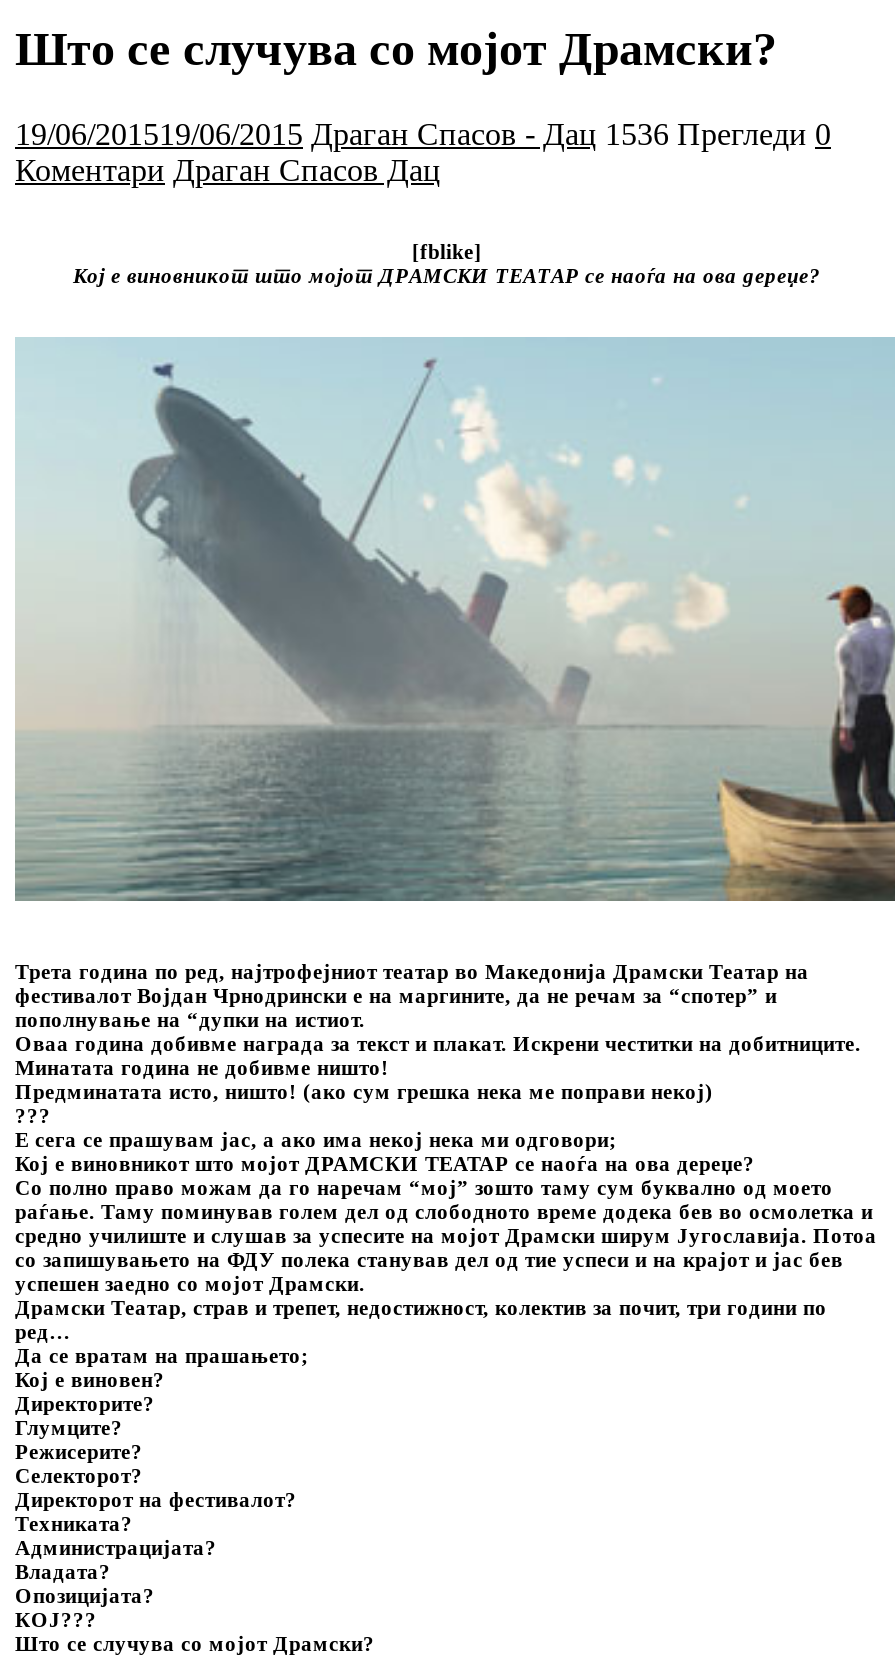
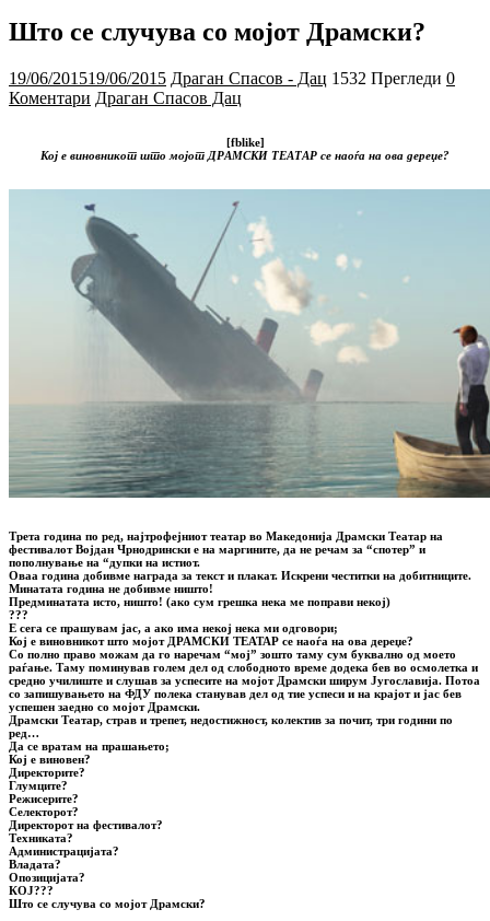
- 19/06/201519/06/2015 Драган Спасов - Дац 1536 Прегледи 0
+ 19/06/201519/06/2015 Драган Спасов - Дац 1532 Прегледи 0
